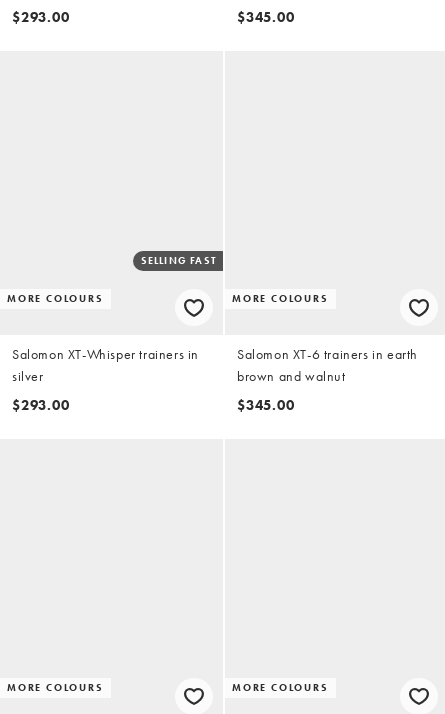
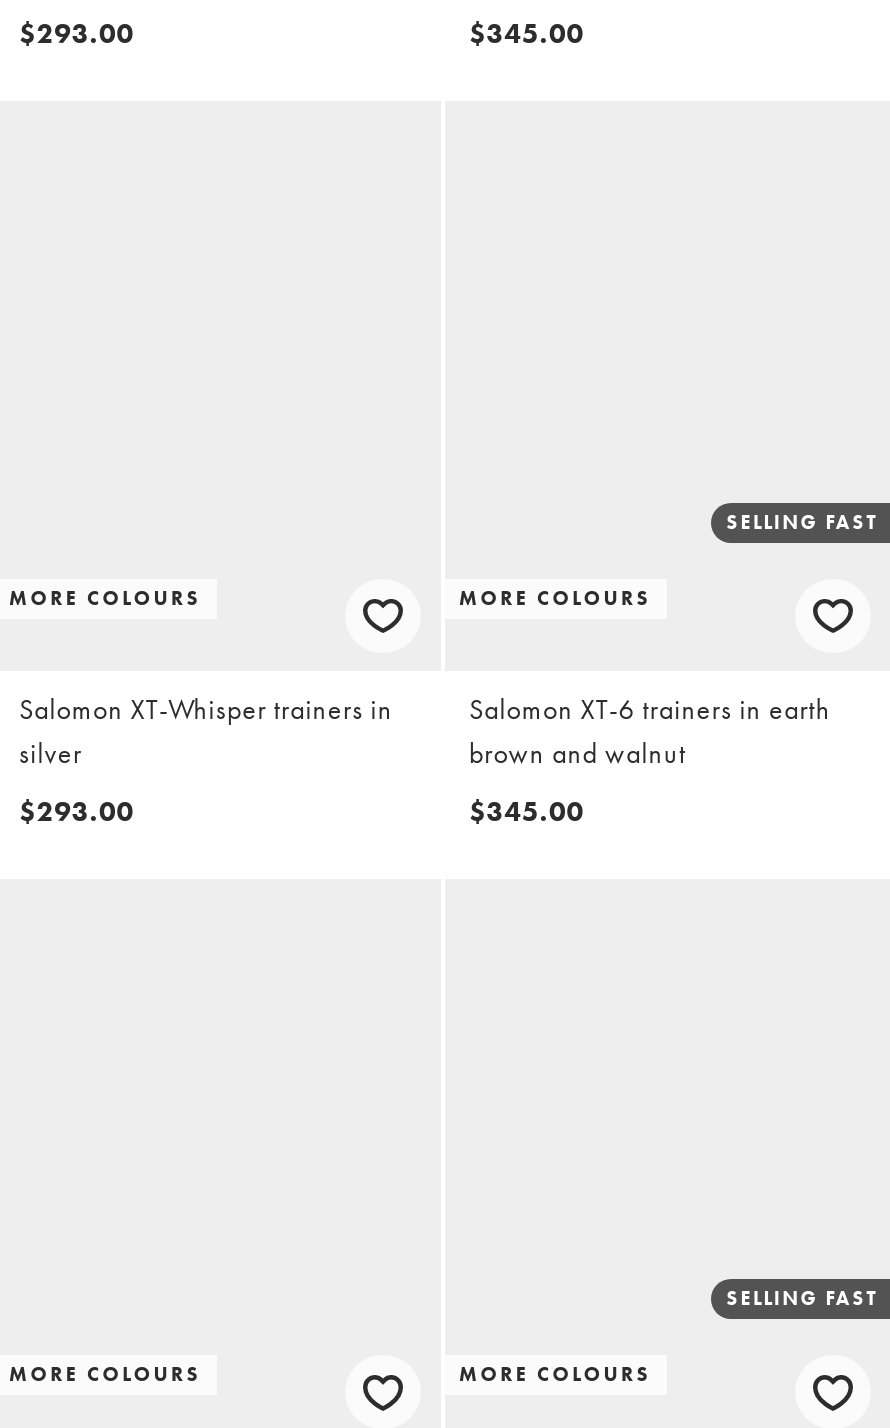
+ SELLING FAST

- SELLING FAST

+ SELLING FAST
